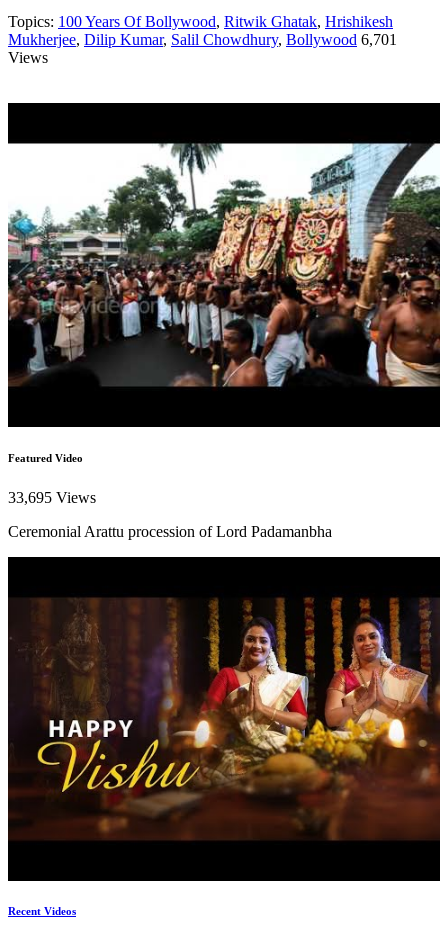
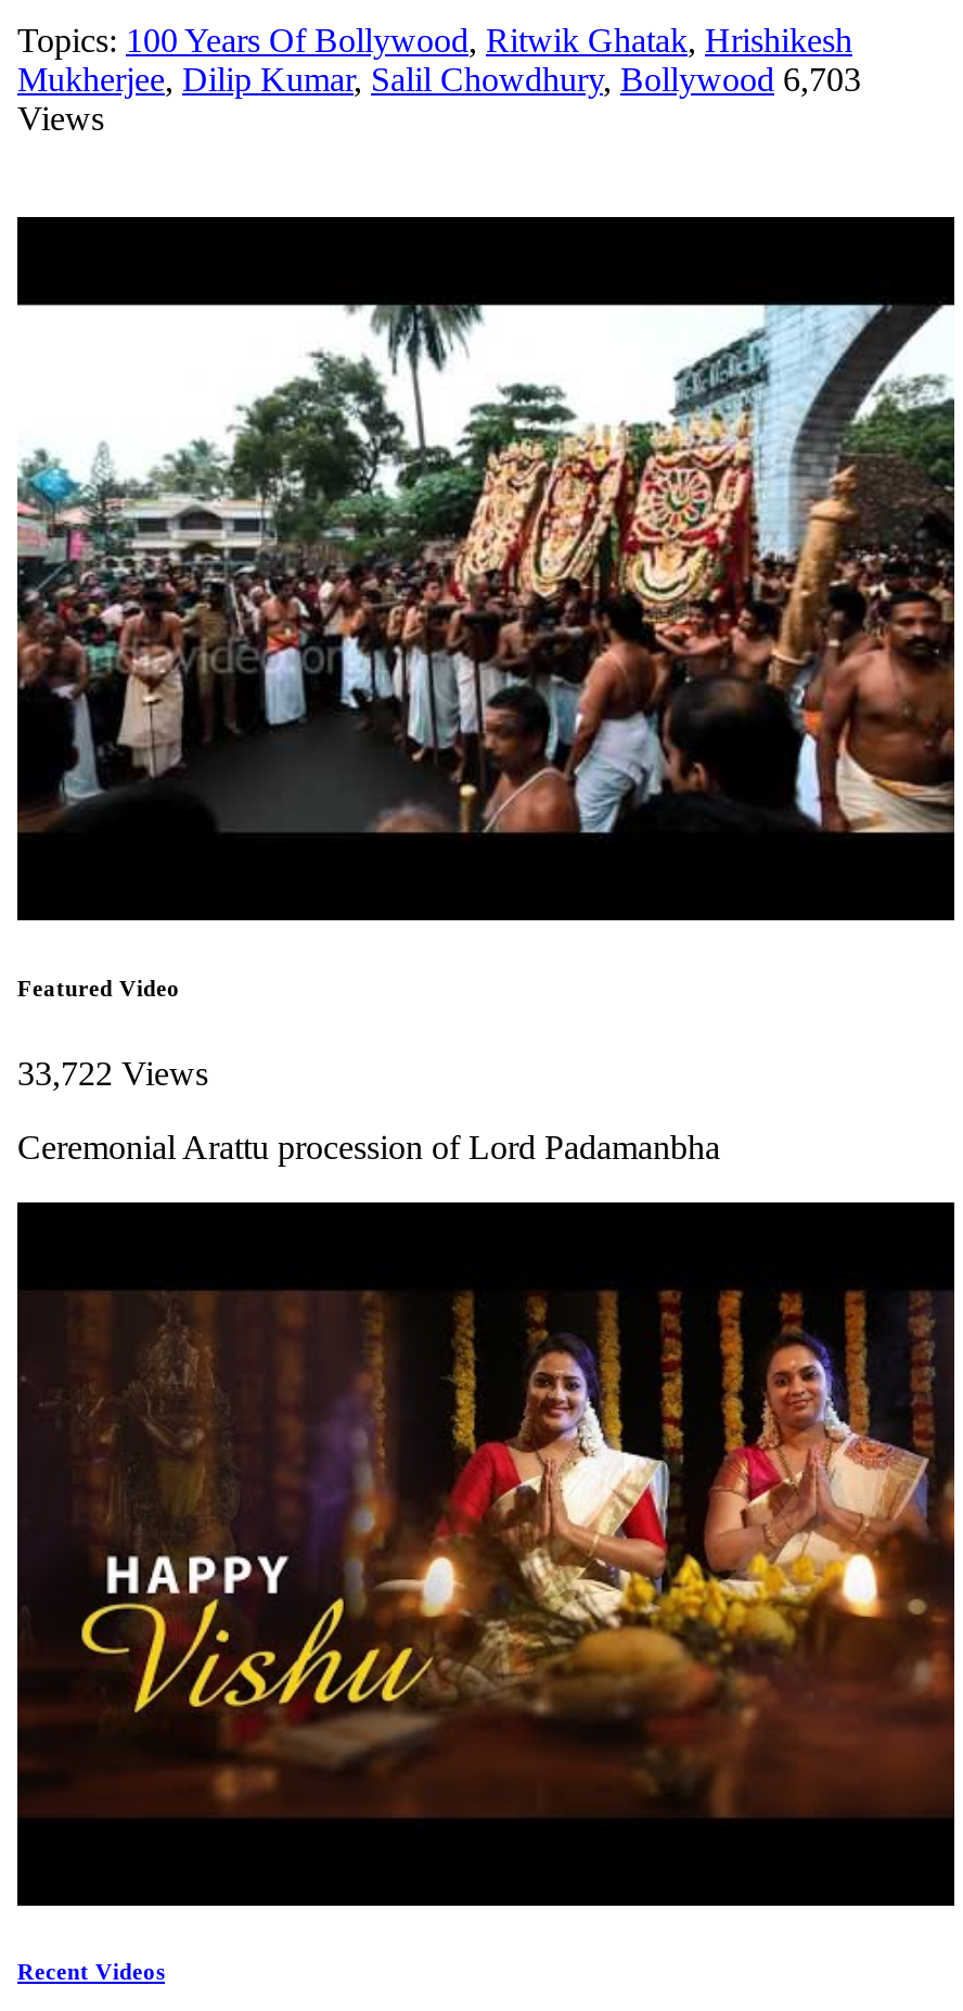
- Mukherjee, Dilip Kumar, Salil Chowdhury, Bollywood 6,701
+ Mukherjee, Dilip Kumar, Salil Chowdhury, Bollywood 6,703

- 33,695 Views
+ 33,722 Views
